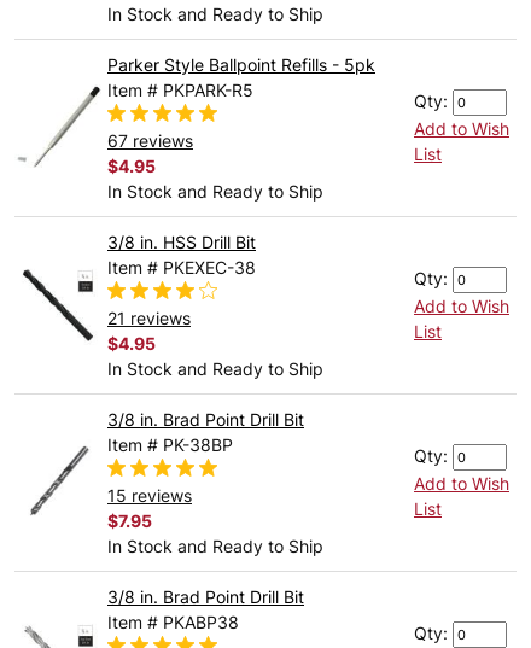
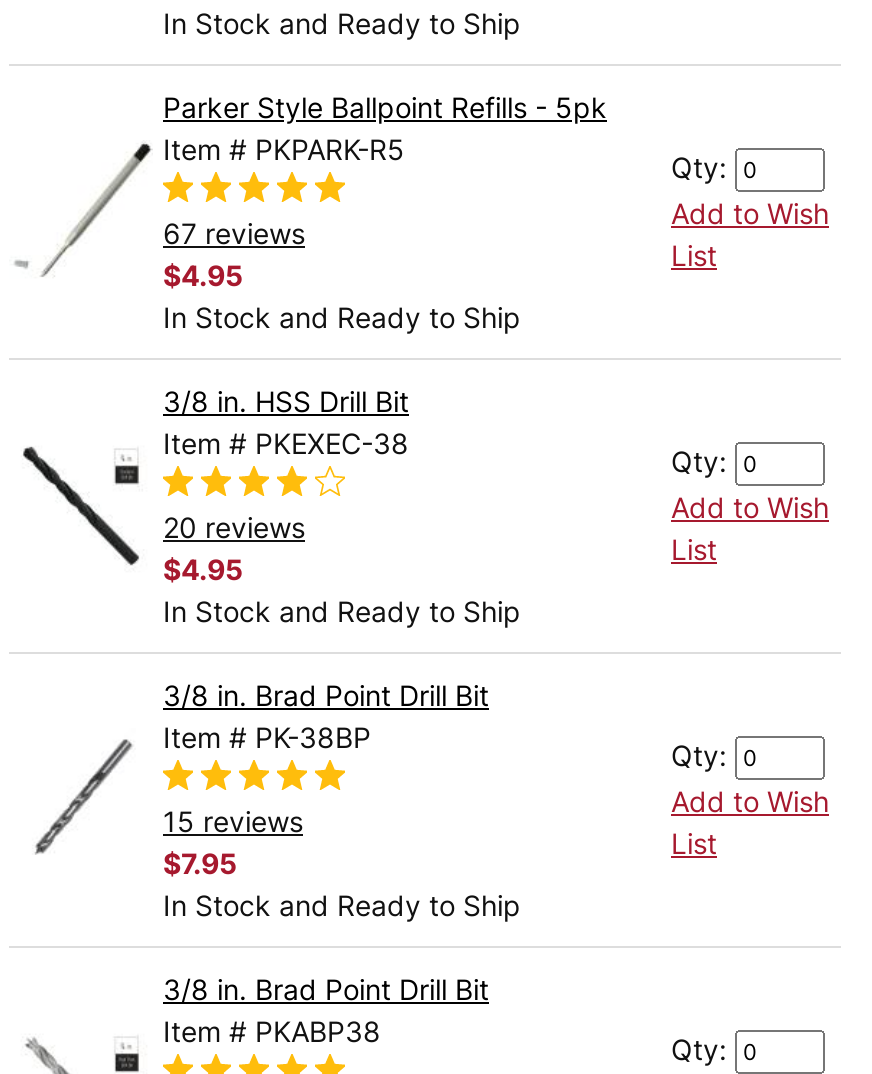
- 21 reviews
+ 20 reviews
